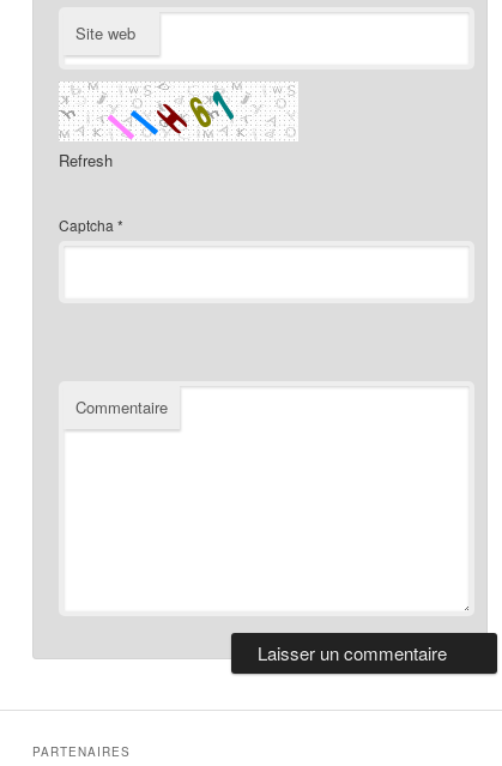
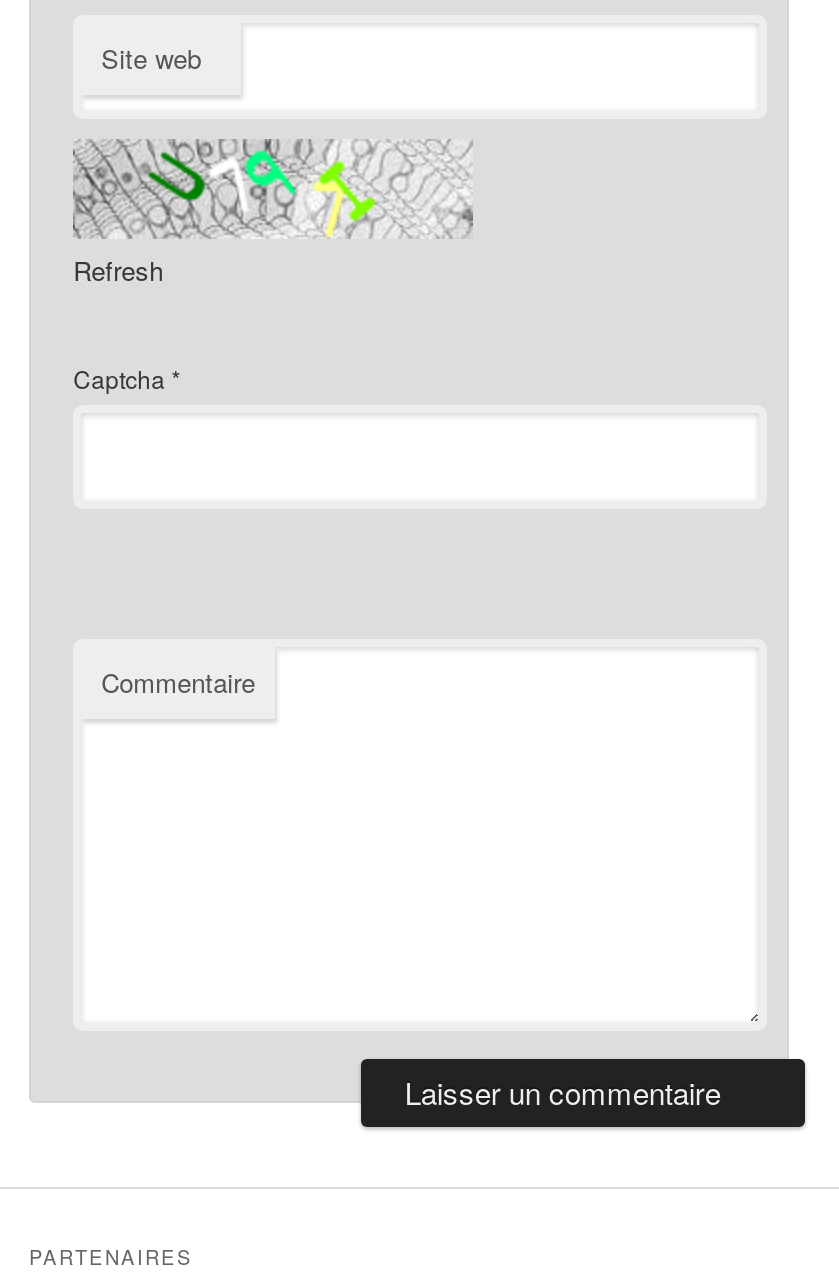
- [image]
+ [image]
